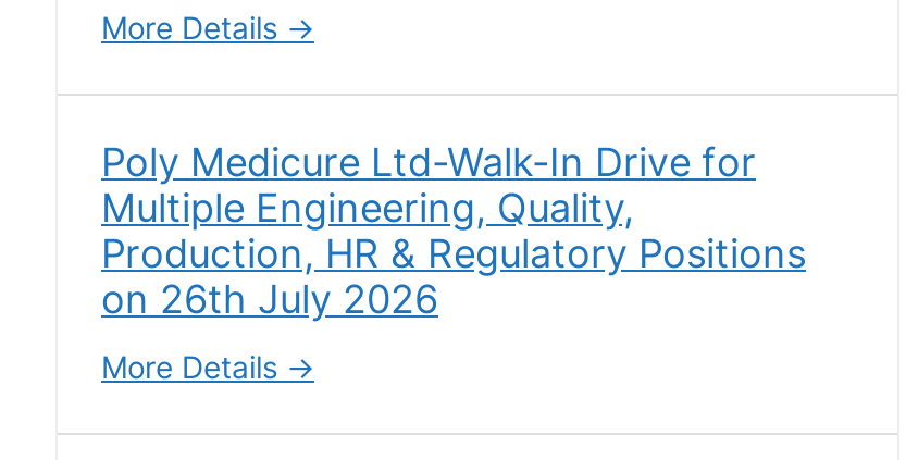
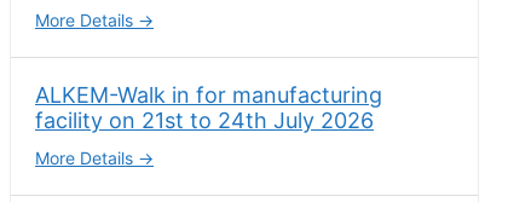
- Poly Medicure Ltd-Walk-In Drive for
- Multiple Engineering, Quality,
- Production, HR & Regulatory Positions
- on 26th July 2026
+ ALKEM-Walk in for manufacturing
+ facility on 21st to 24th July 2026
